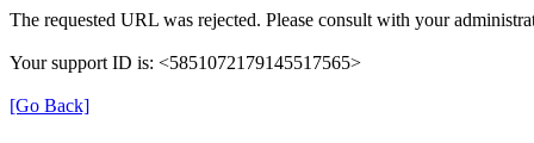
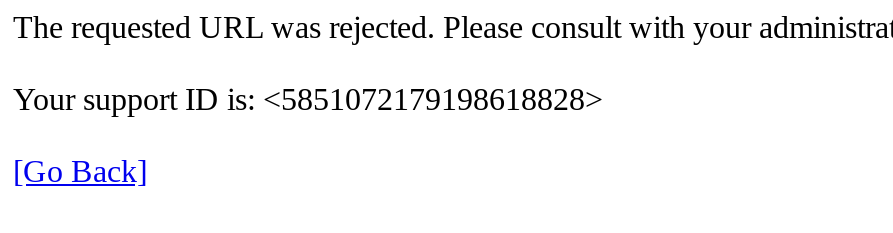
- Your support ID is: <5851072179145517565>
+ Your support ID is: <5851072179198618828>
